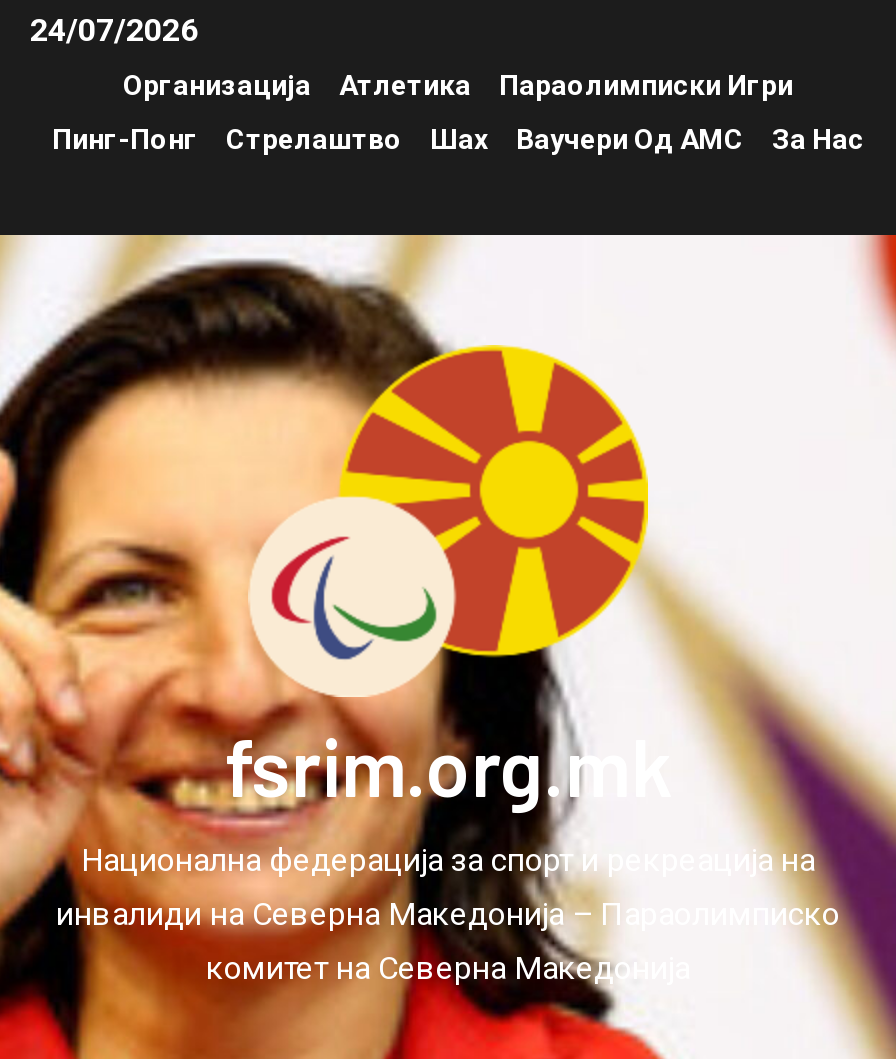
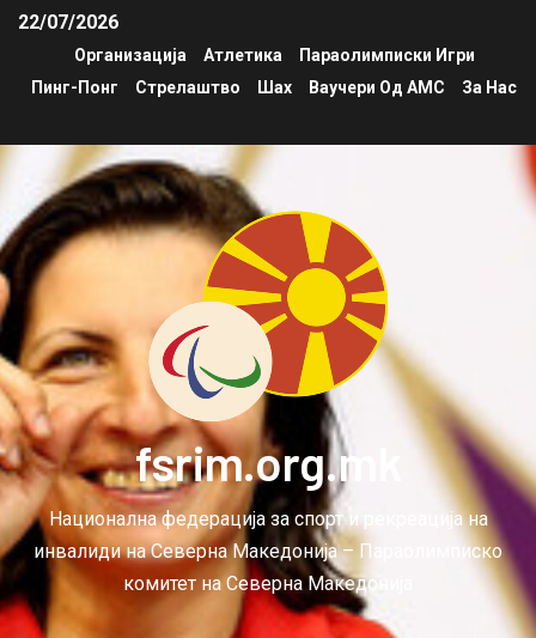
- 24/07/2026
+ 22/07/2026
